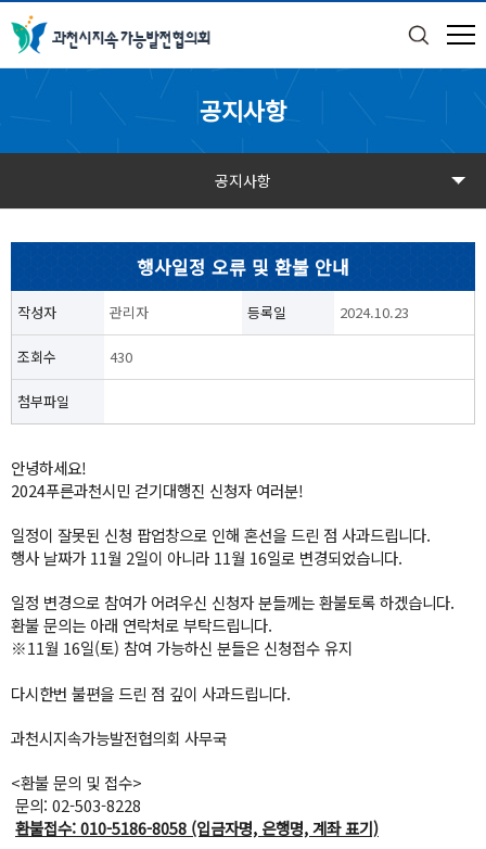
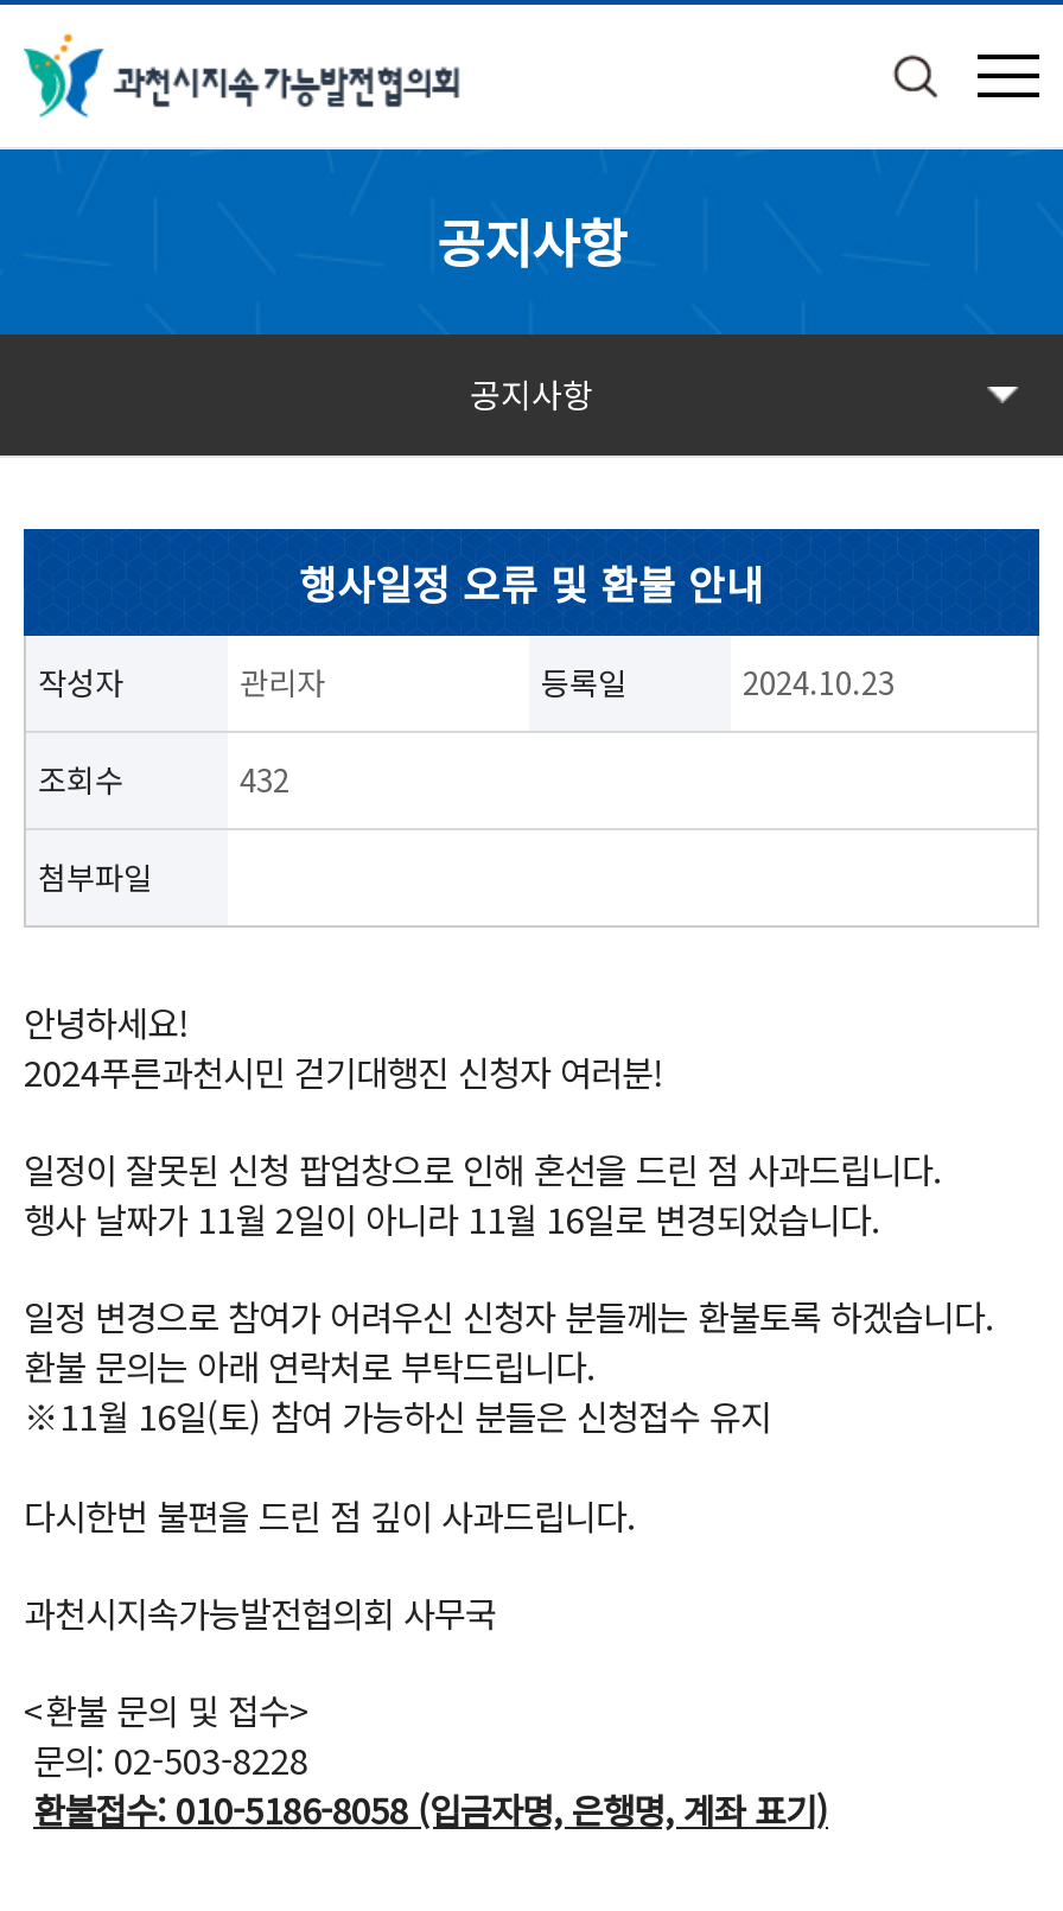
- 430
+ 432
